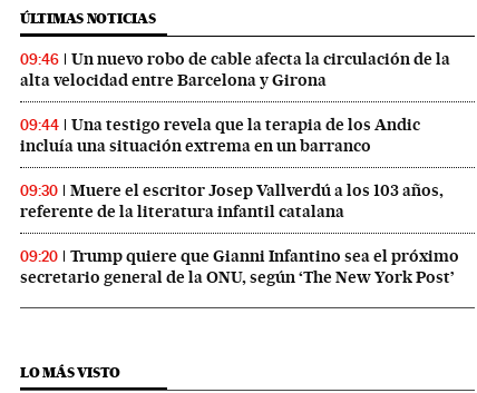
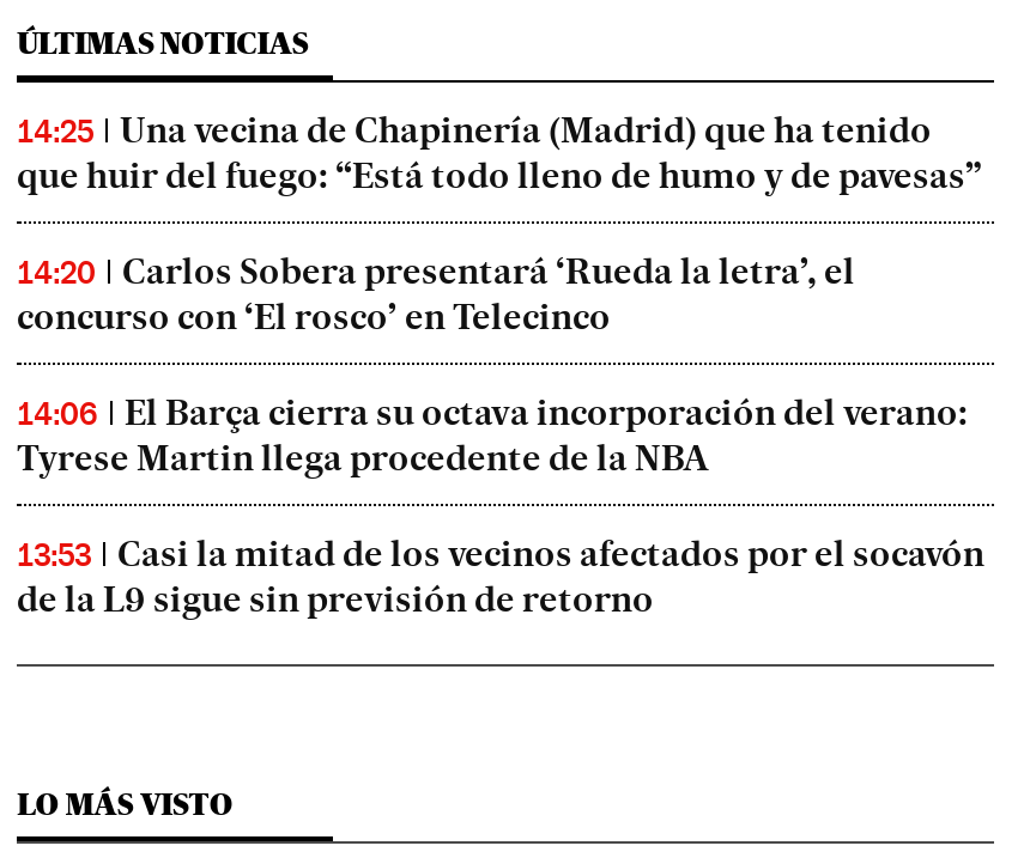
- 09:46
- Un nuevo robo de cable afecta la circulación de la
- alta velocidad entre Barcelona y Girona
+ 14:25
+ Una vecina de Chapinería (Madrid) que ha tenido
+ que huir del fuego: “Está todo lleno de humo y de pavesas”

- 09:44
- Una testigo revela que la terapia de los Andic
- incluía una situación extrema en un barranco
+ 14:20
+ Carlos Sobera presentará ‘Rueda la letra’, el
+ concurso con ‘El rosco’ en Telecinco

- 09:30
- Muere el escritor Josep Vallverdú a los 103 años,
- referente de la literatura infantil catalana
+ 14:06
+ El Barça cierra su octava incorporación del verano:
+ Tyrese Martin llega procedente de la NBA

- 09:20
- Trump quiere que Gianni Infantino sea el próximo
- secretario general de la ONU, según ‘The New York Post’
+ 13:53
+ Casi la mitad de los vecinos afectados por el socavón
+ de la L9 sigue sin previsión de retorno
